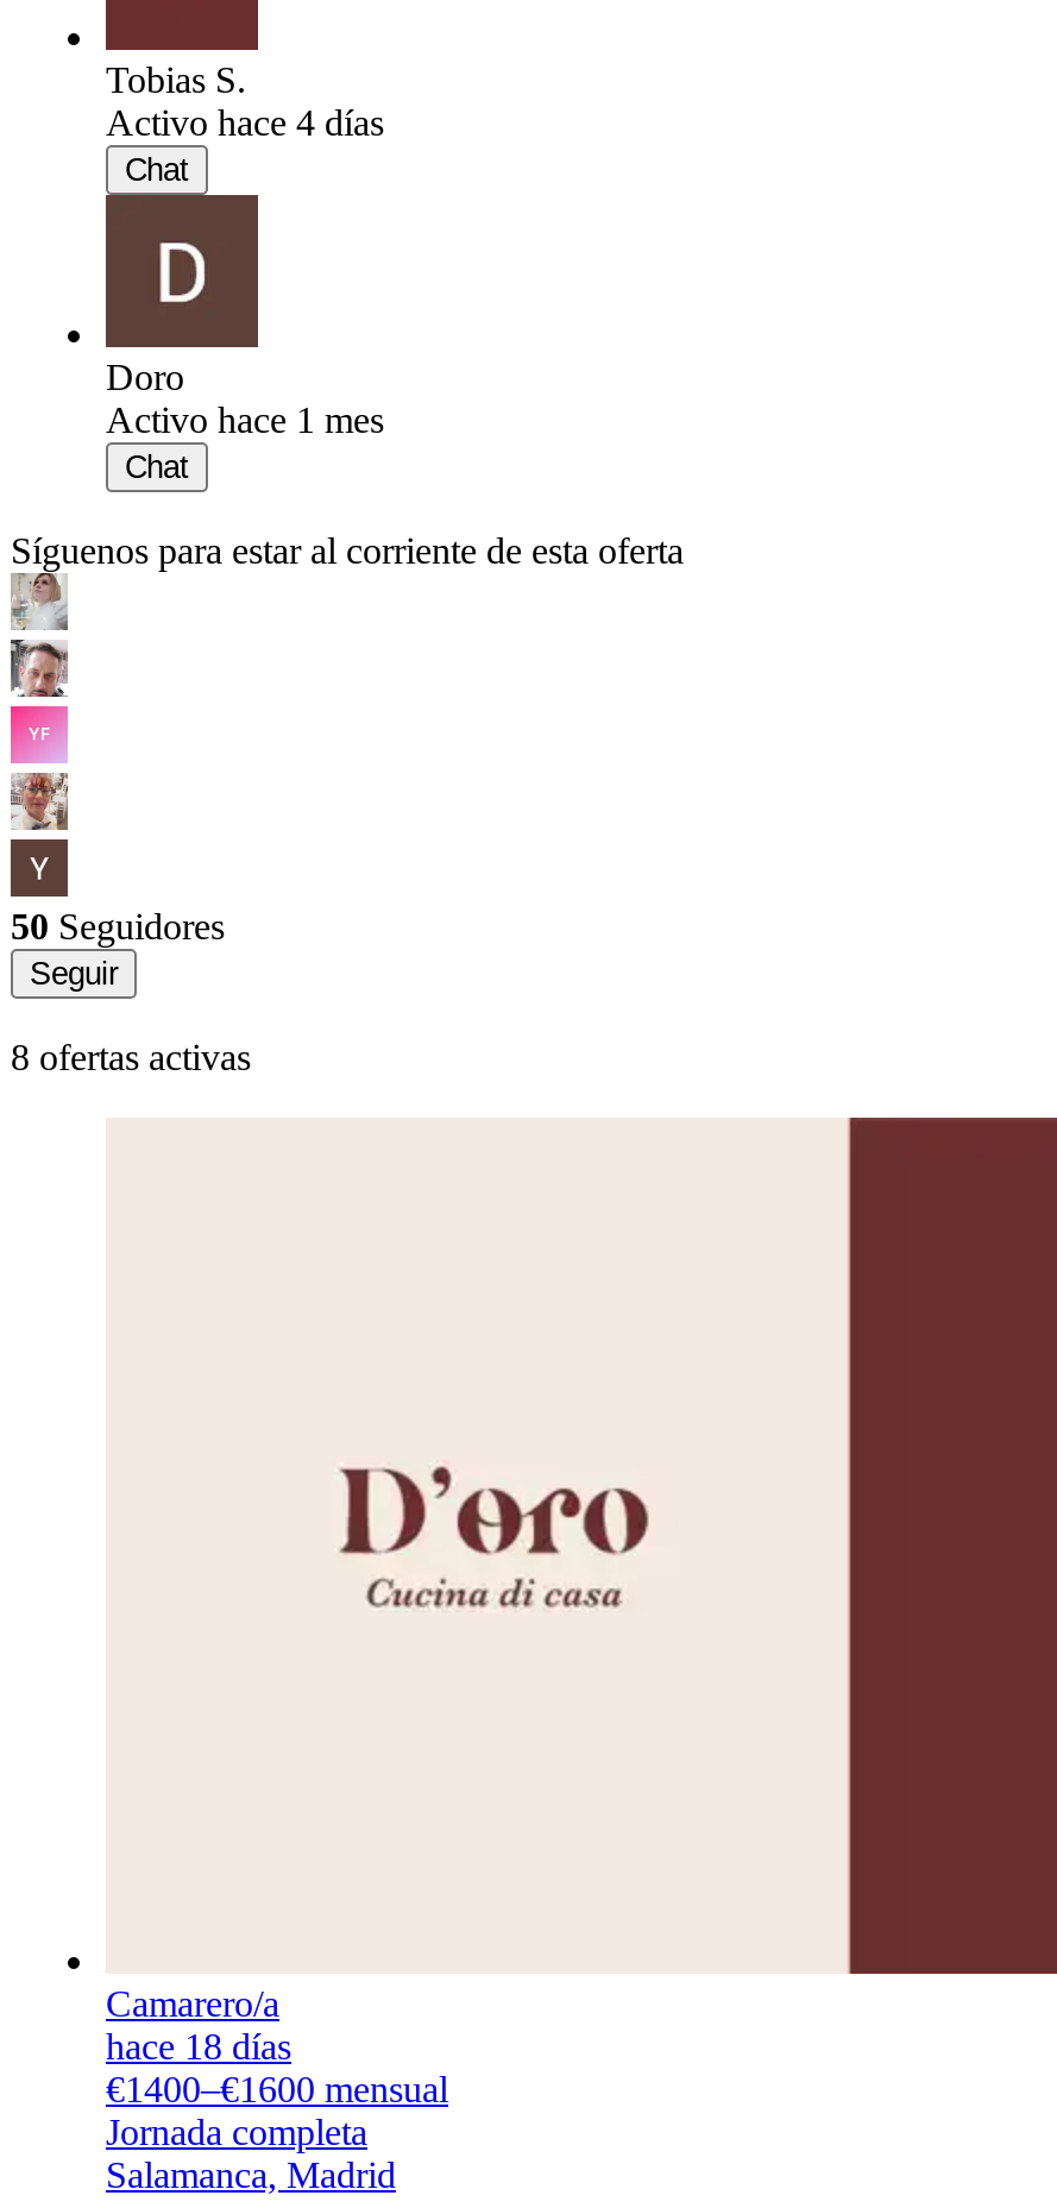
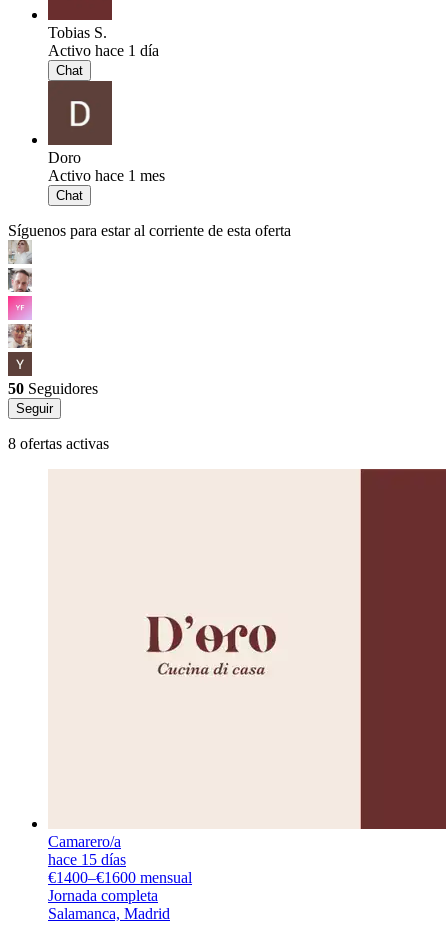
- Activo hace 4 días
+ Activo hace 1 día

- hace 18 días
+ hace 15 días
